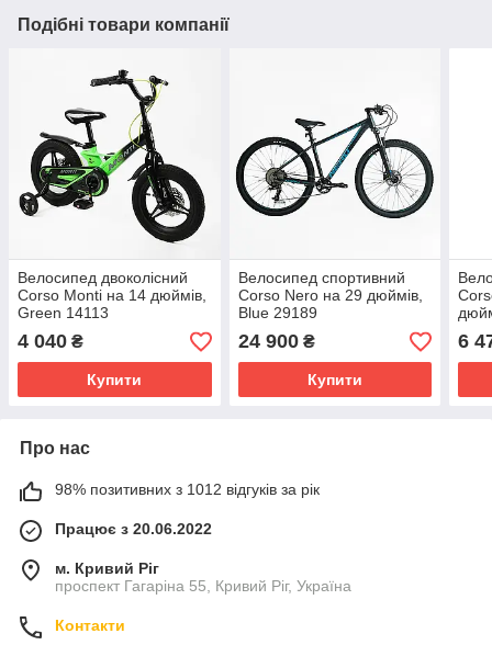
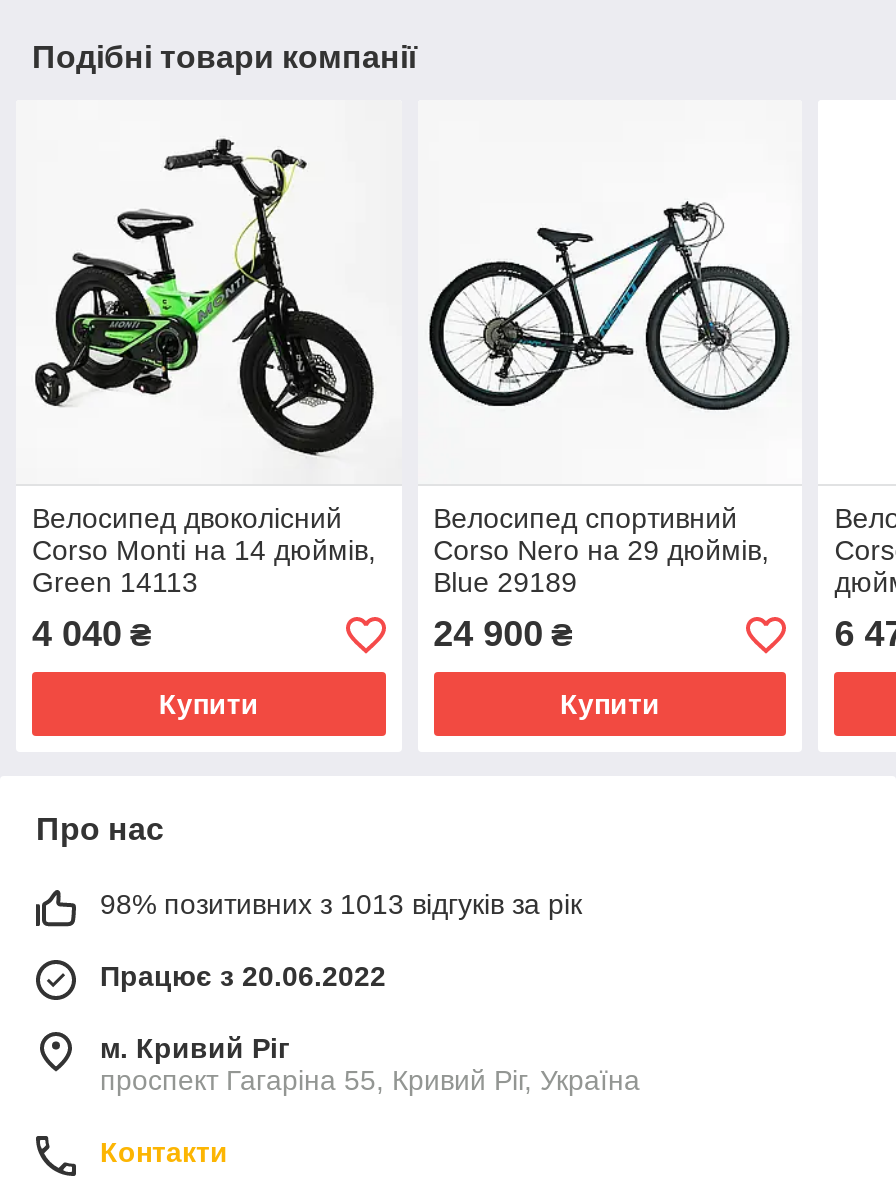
- 98% позитивних з 1012 відгуків за рік
+ 98% позитивних з 1013 відгуків за рік
